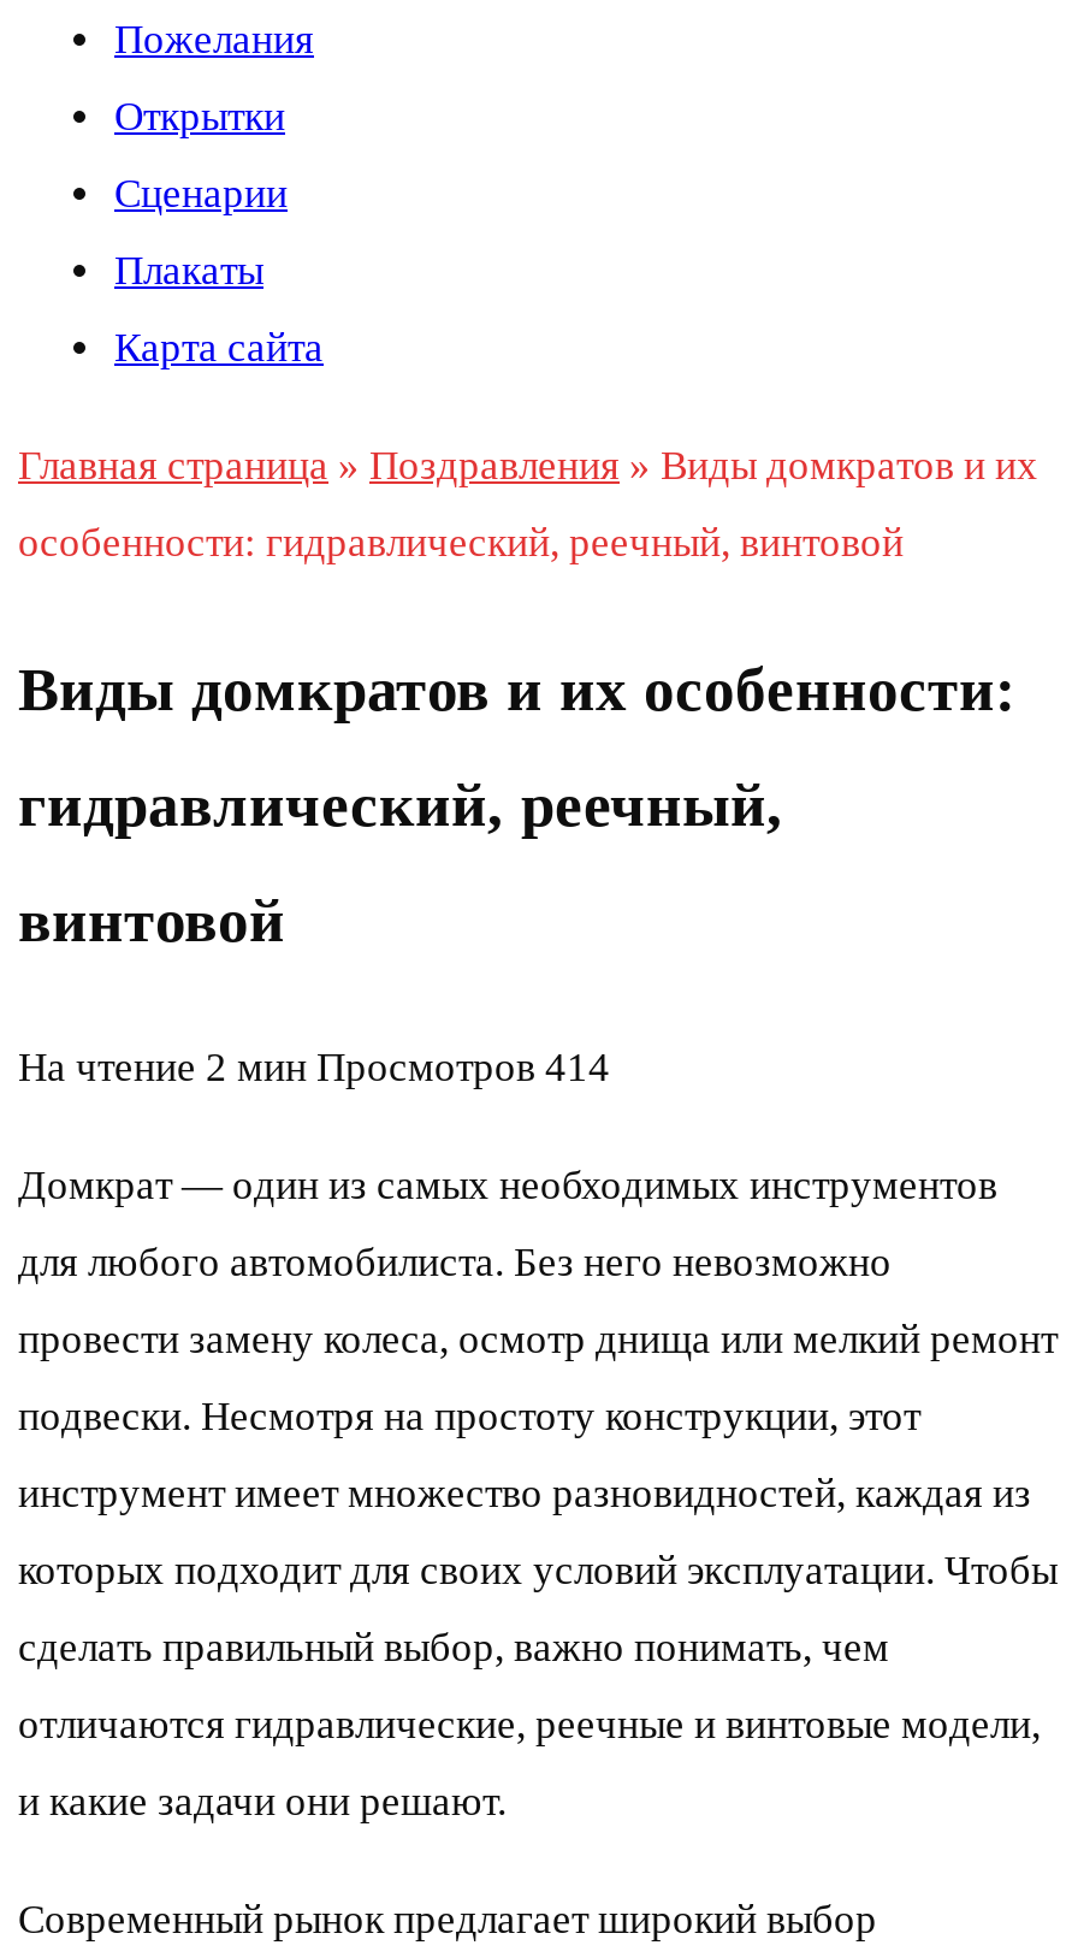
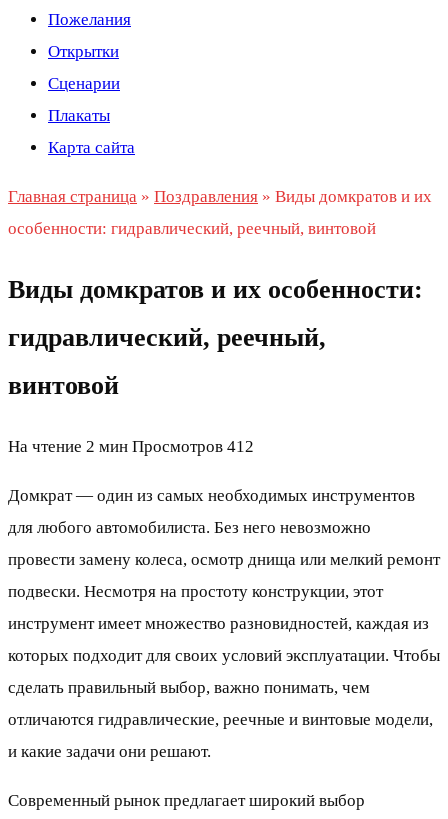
- На чтение 2 мин Просмотров 414
+ На чтение 2 мин Просмотров 412
